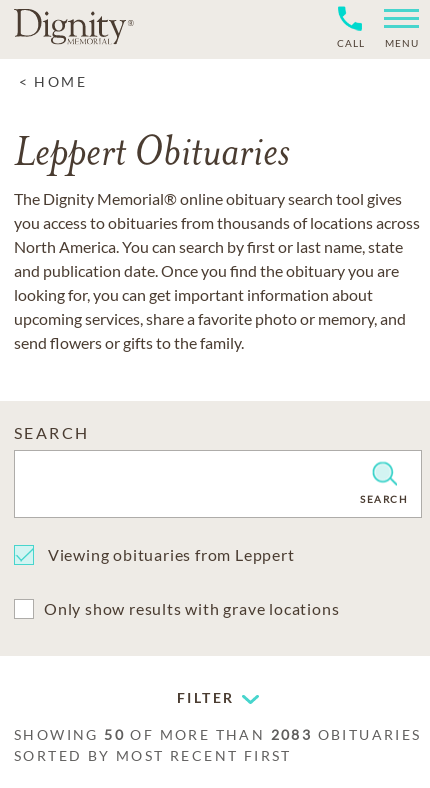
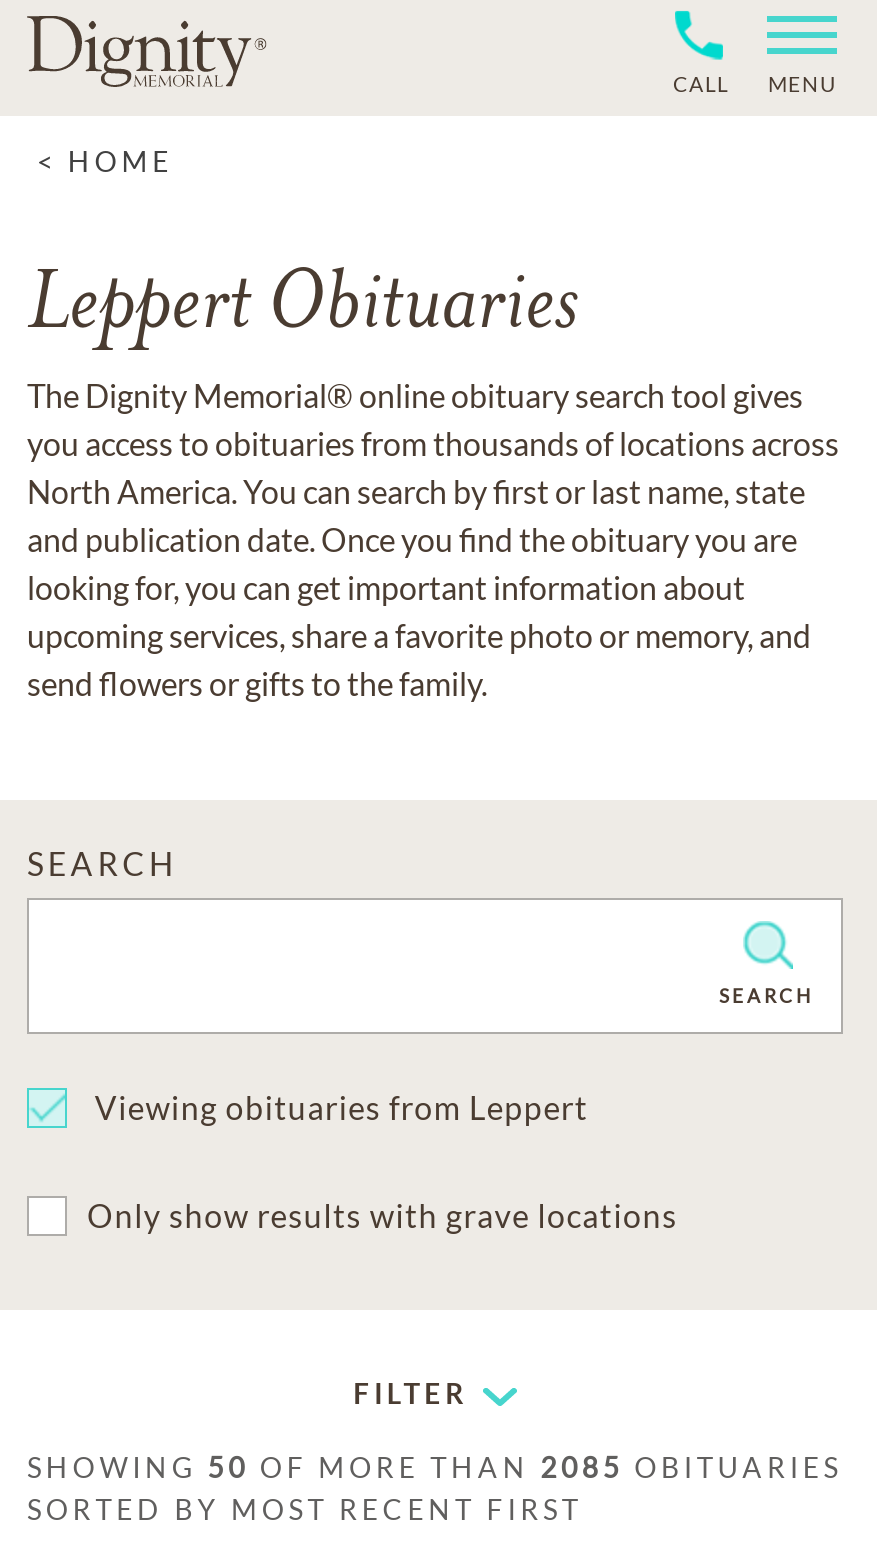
- SHOWING 50 OF MORE THAN 2083 OBITUARIES
+ SHOWING 50 OF MORE THAN 2085 OBITUARIES
